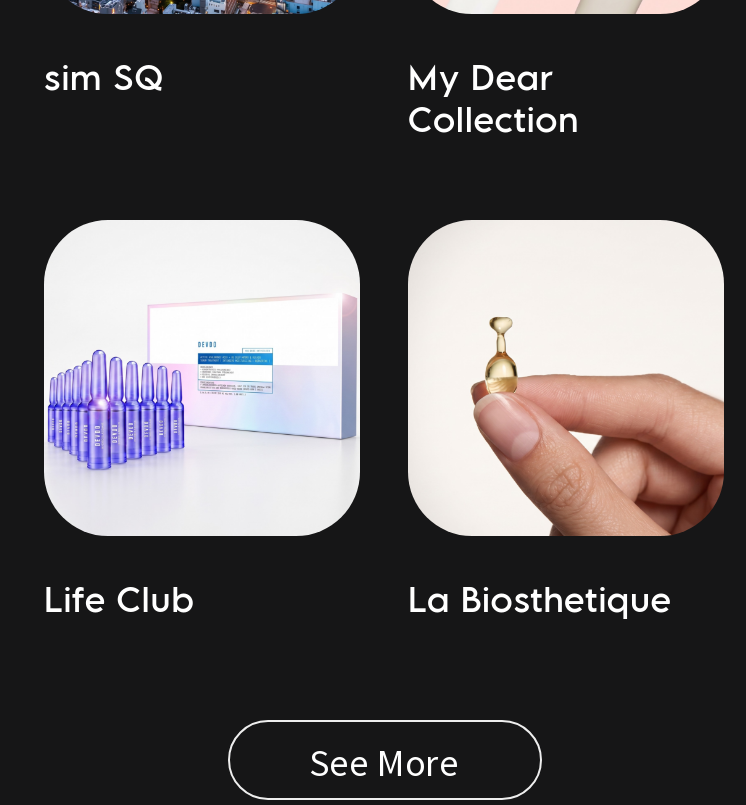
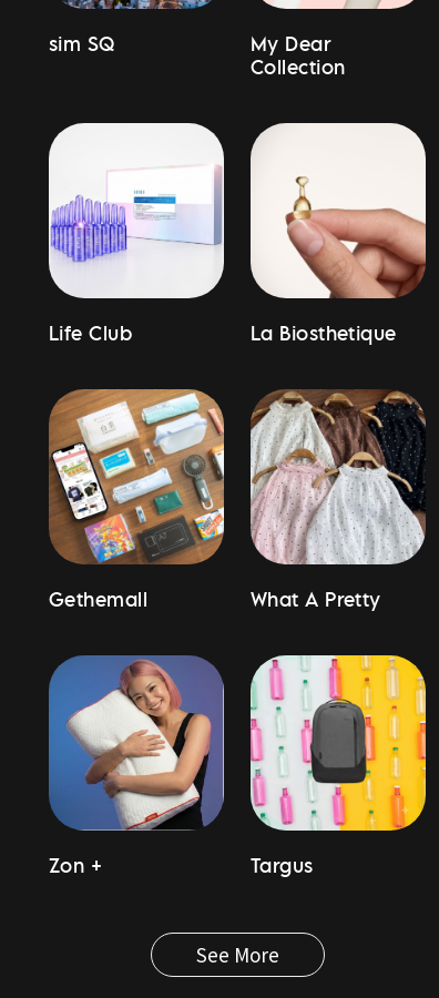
+ [image]
+ Gethemall
+ What A Pretty

+ [image]
+ Zon +
+ Targus

+ [image]

+ [image]
